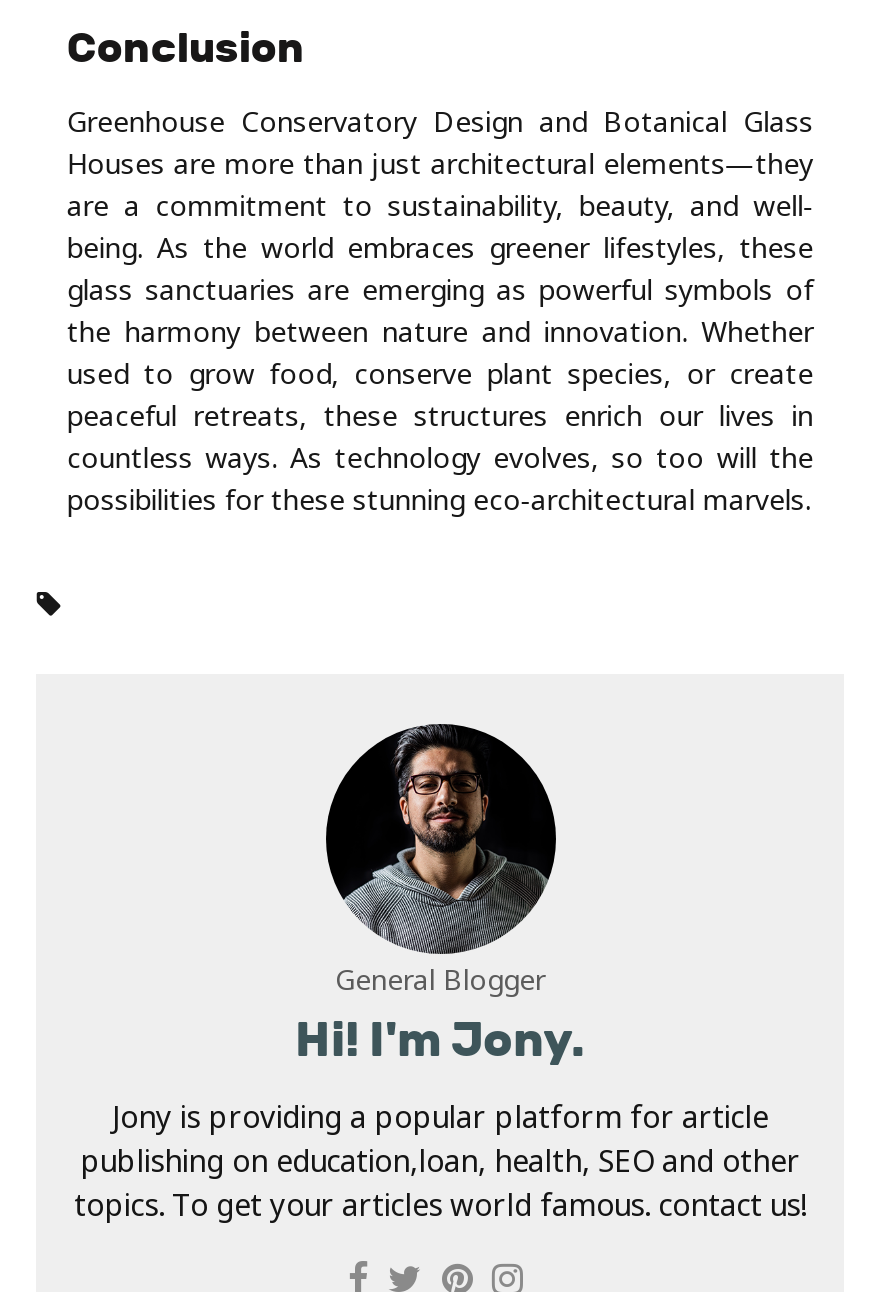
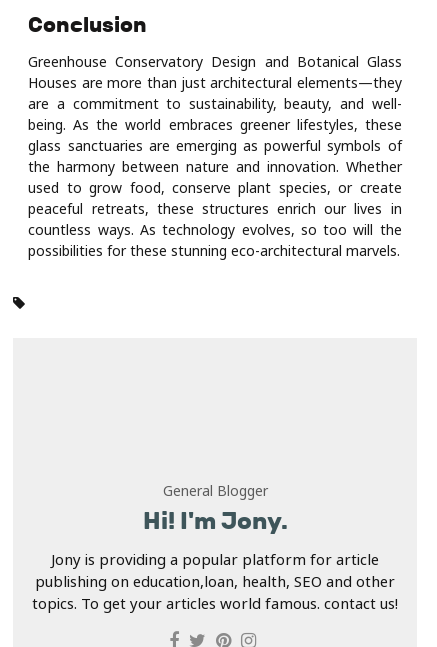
- [image]
